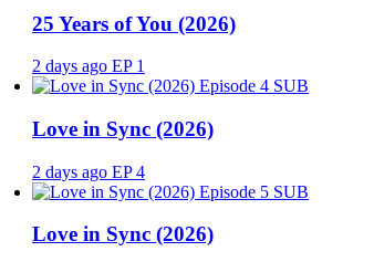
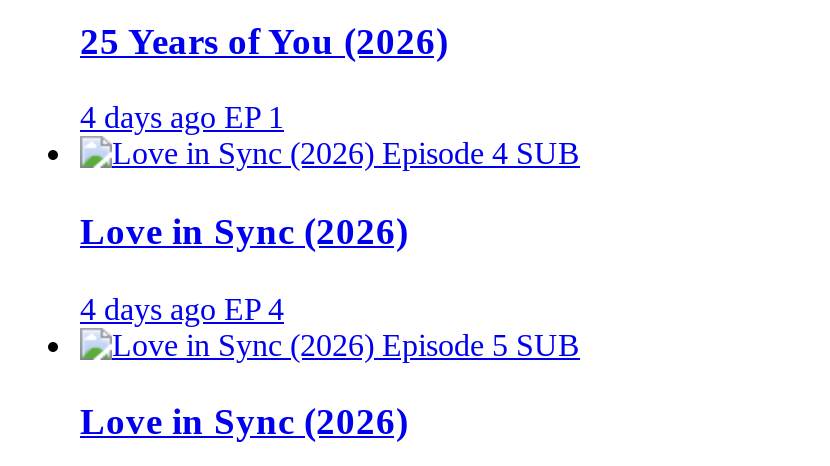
- 2 days ago EP 1
+ 4 days ago EP 1

- 2 days ago EP 4
+ 4 days ago EP 4
